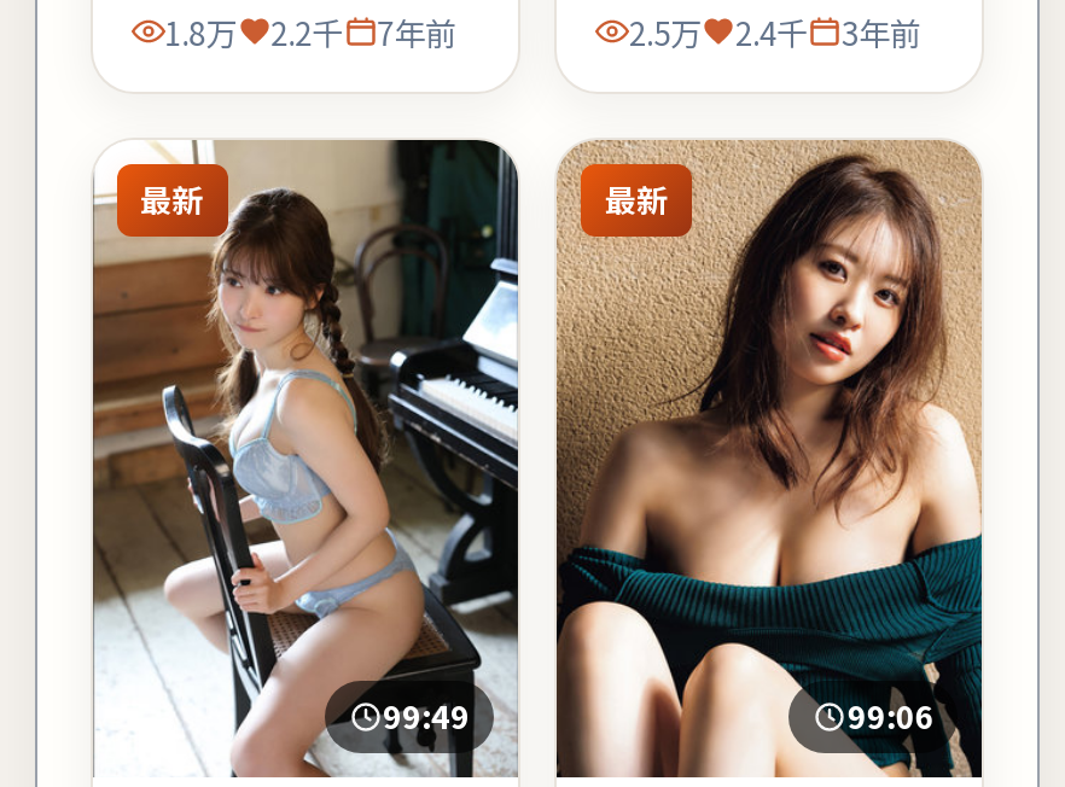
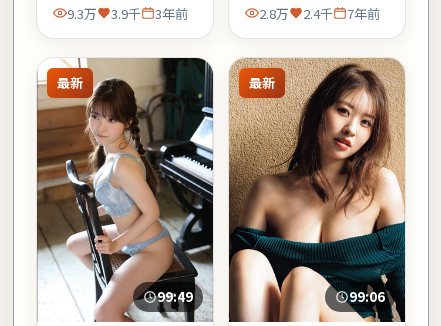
- 1.8万
+ 9.3万

- 2.2千
+ 3.9千

- 7年前
+ 3年前

- 2.5万
+ 2.8万

- 3年前
+ 7年前
